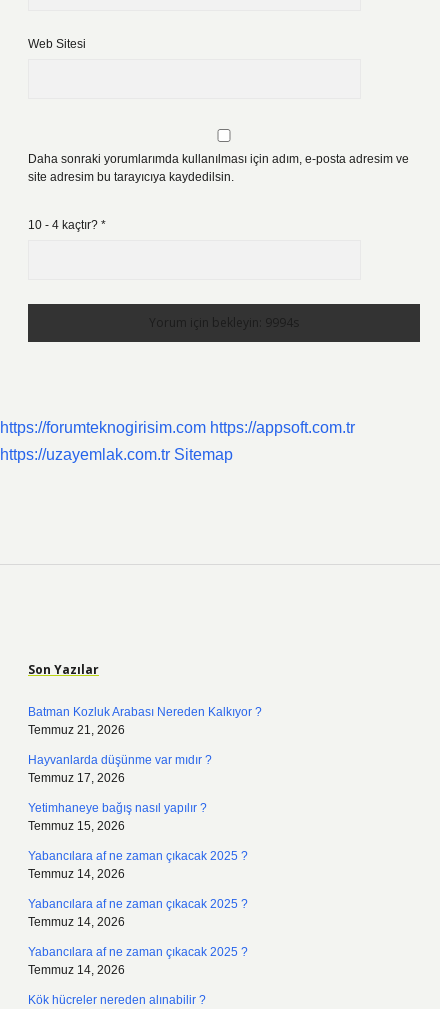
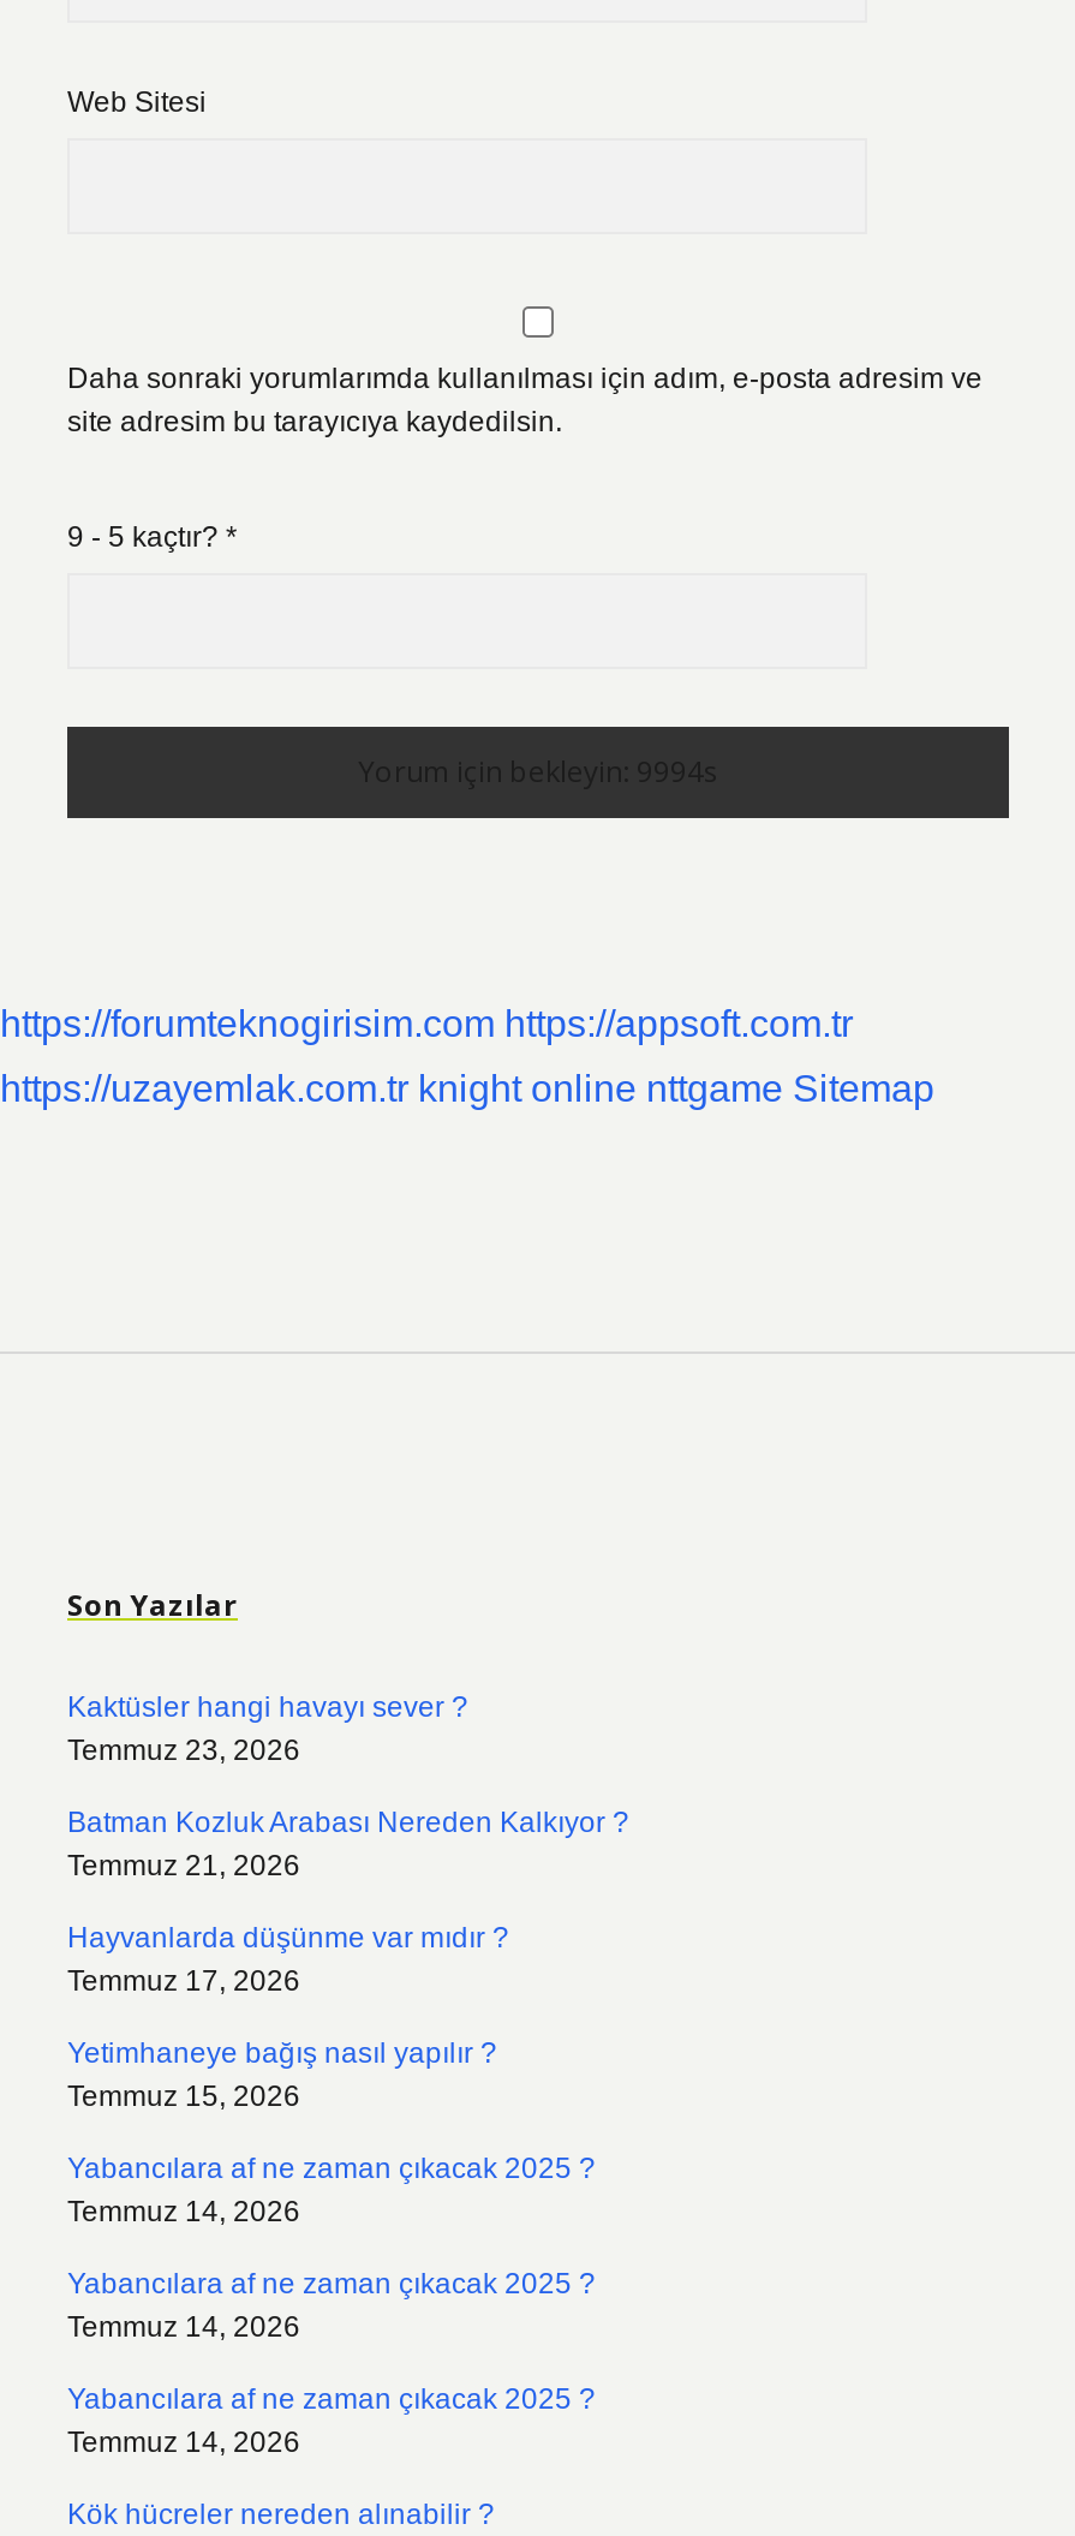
- 10 - 4 kaçtır? *
+ 9 - 5 kaçtır? *

- https://uzayemlak.com.tr Sitemap
+ https://uzayemlak.com.tr knight online nttgame Sitemap

+ Kaktüsler hangi havayı sever ?
+ Temmuz 23, 2026
